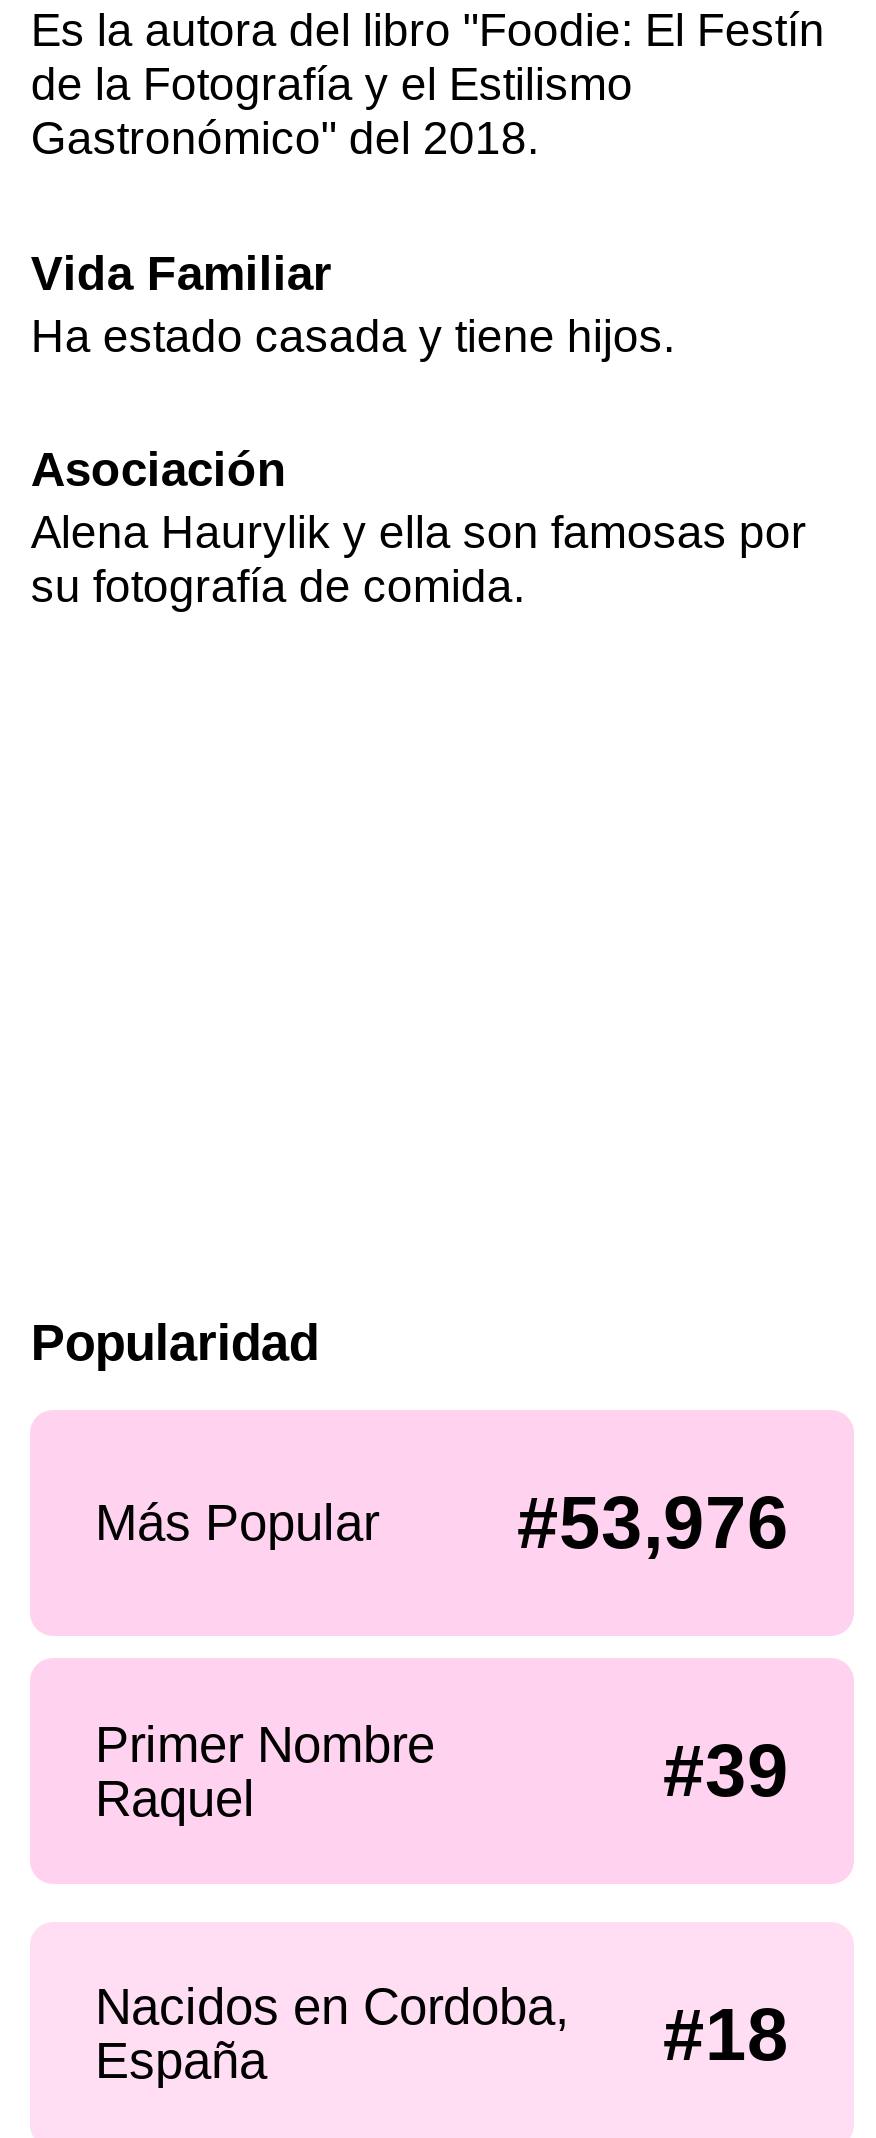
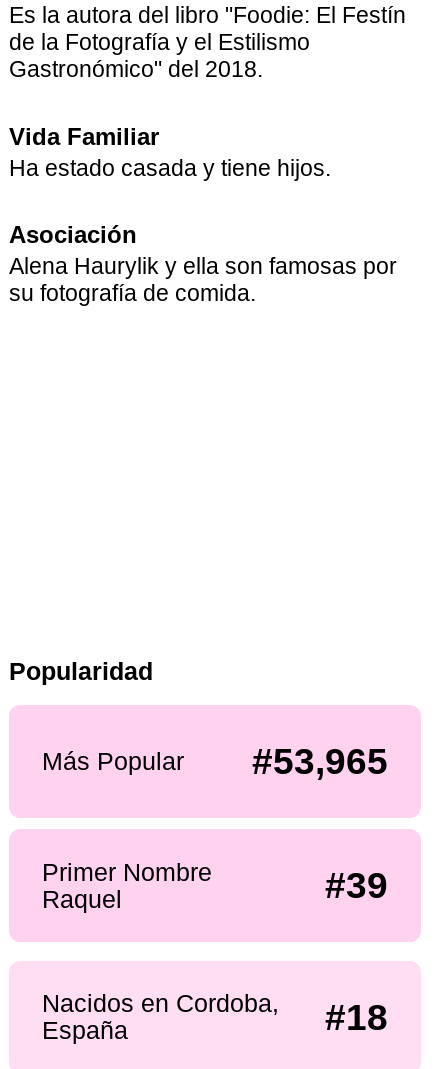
- #53,976
+ #53,965
